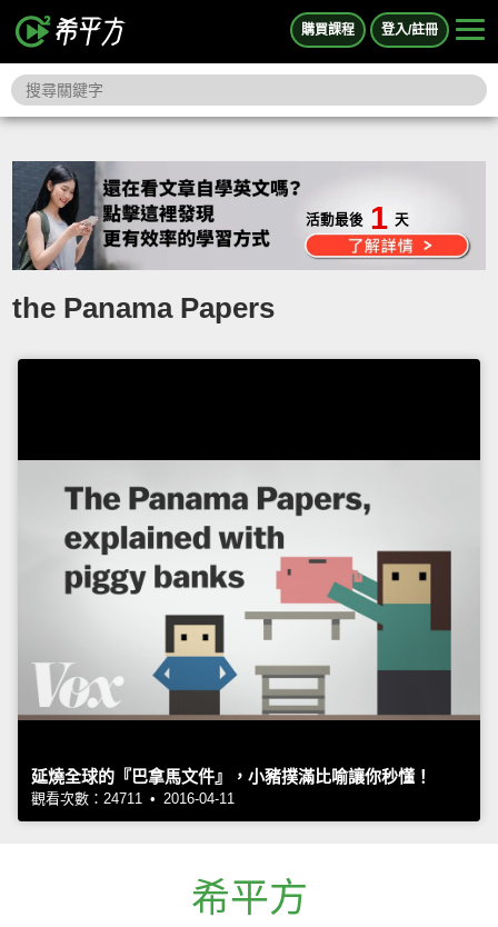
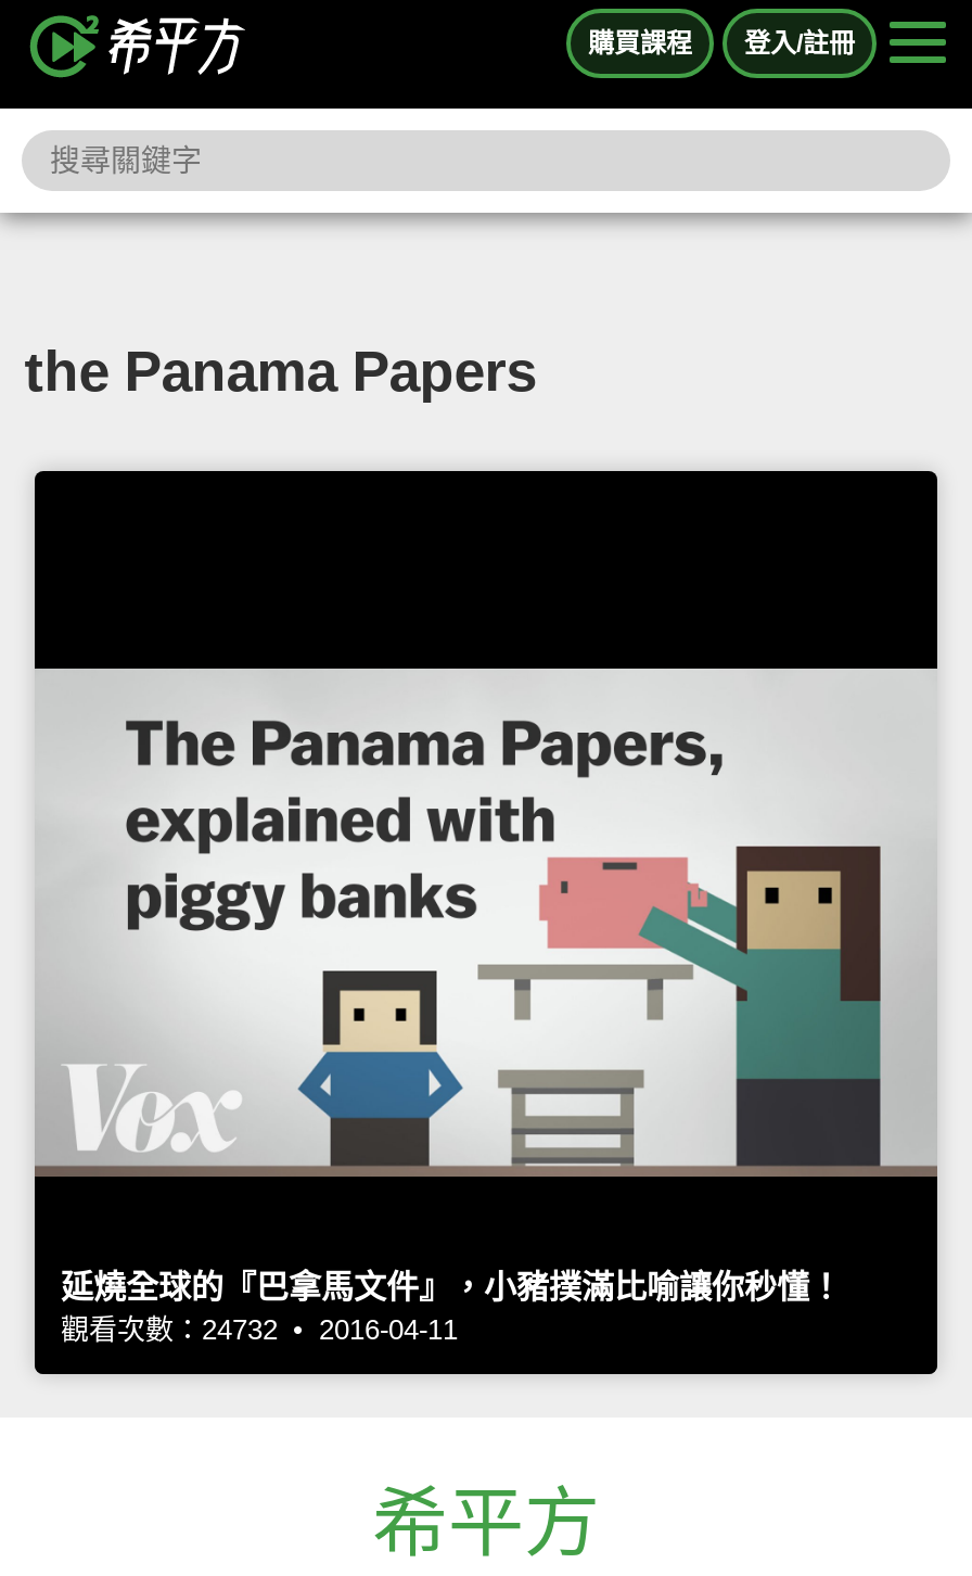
- 活動最後 1 天

- 觀看次數：24711 • 2016-04-11
+ 觀看次數：24732 • 2016-04-11
